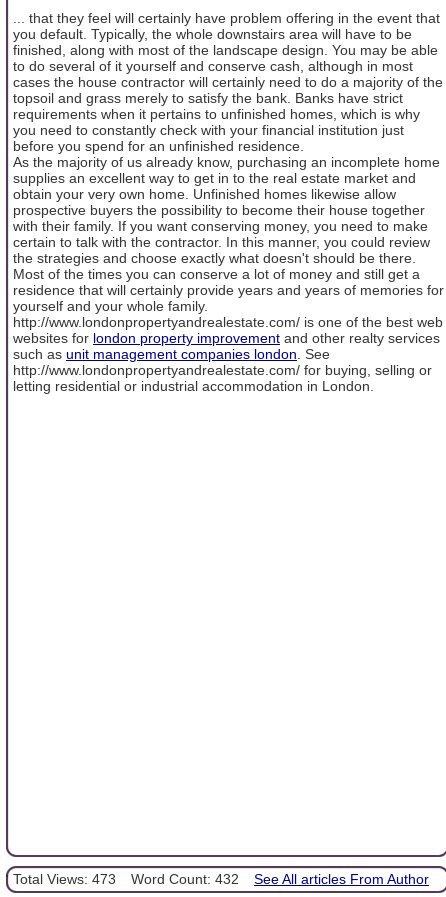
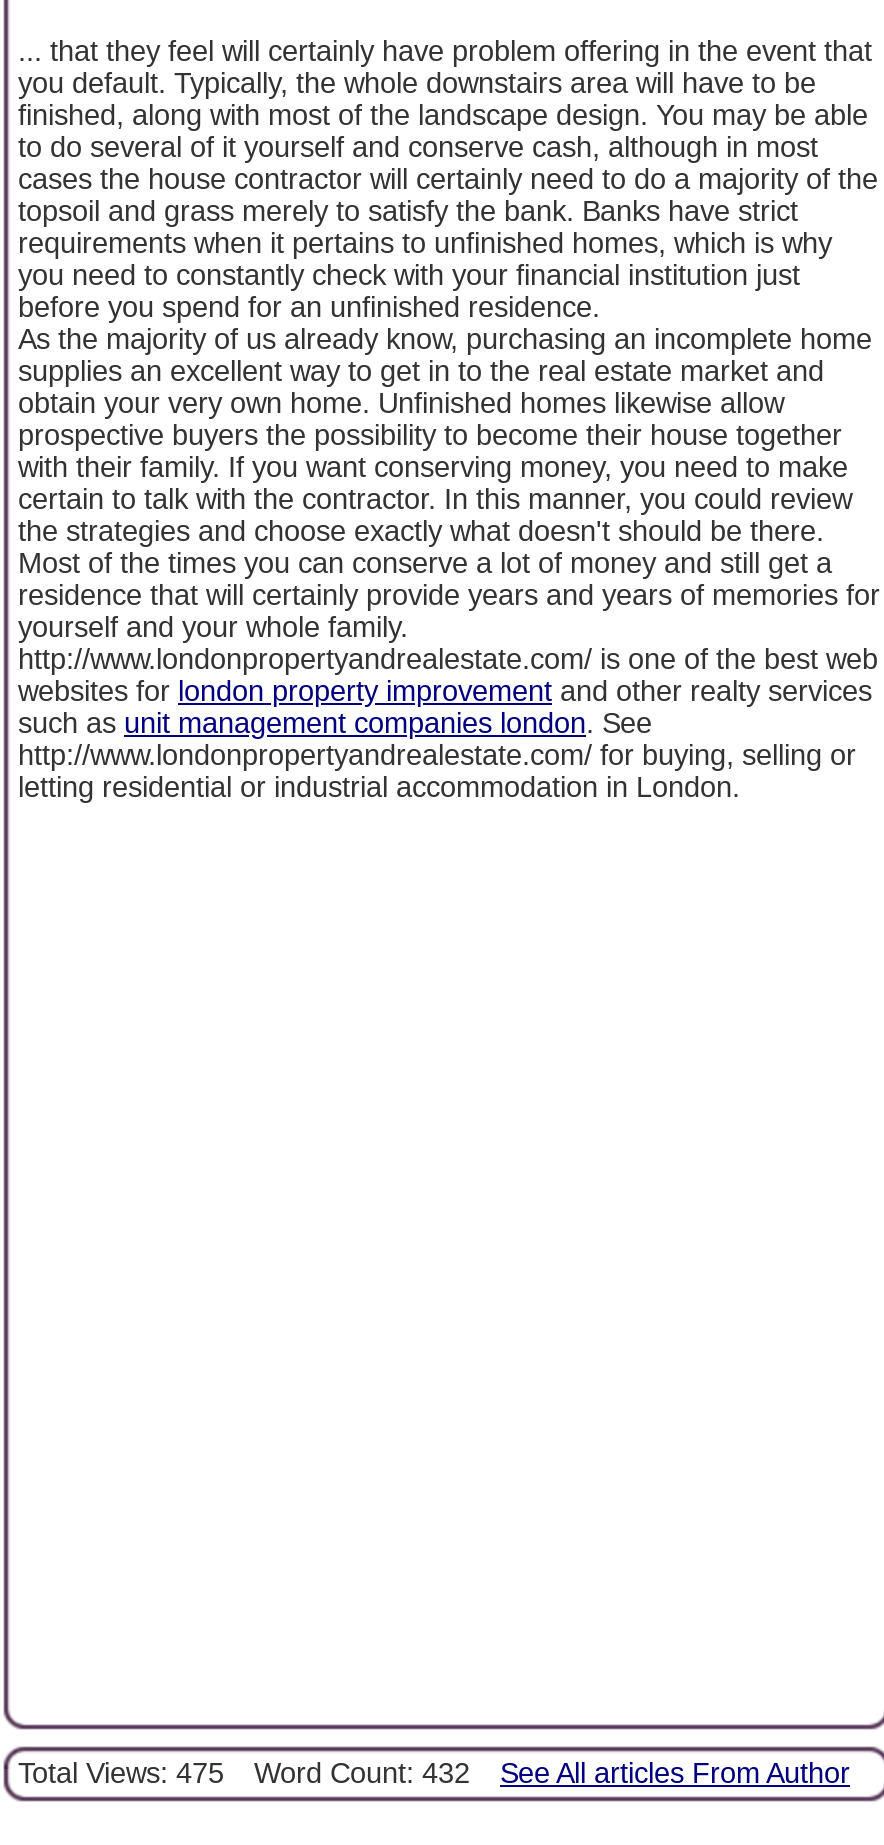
- Total Views: 473 Word Count: 432 See All articles From Author
+ Total Views: 475 Word Count: 432 See All articles From Author
